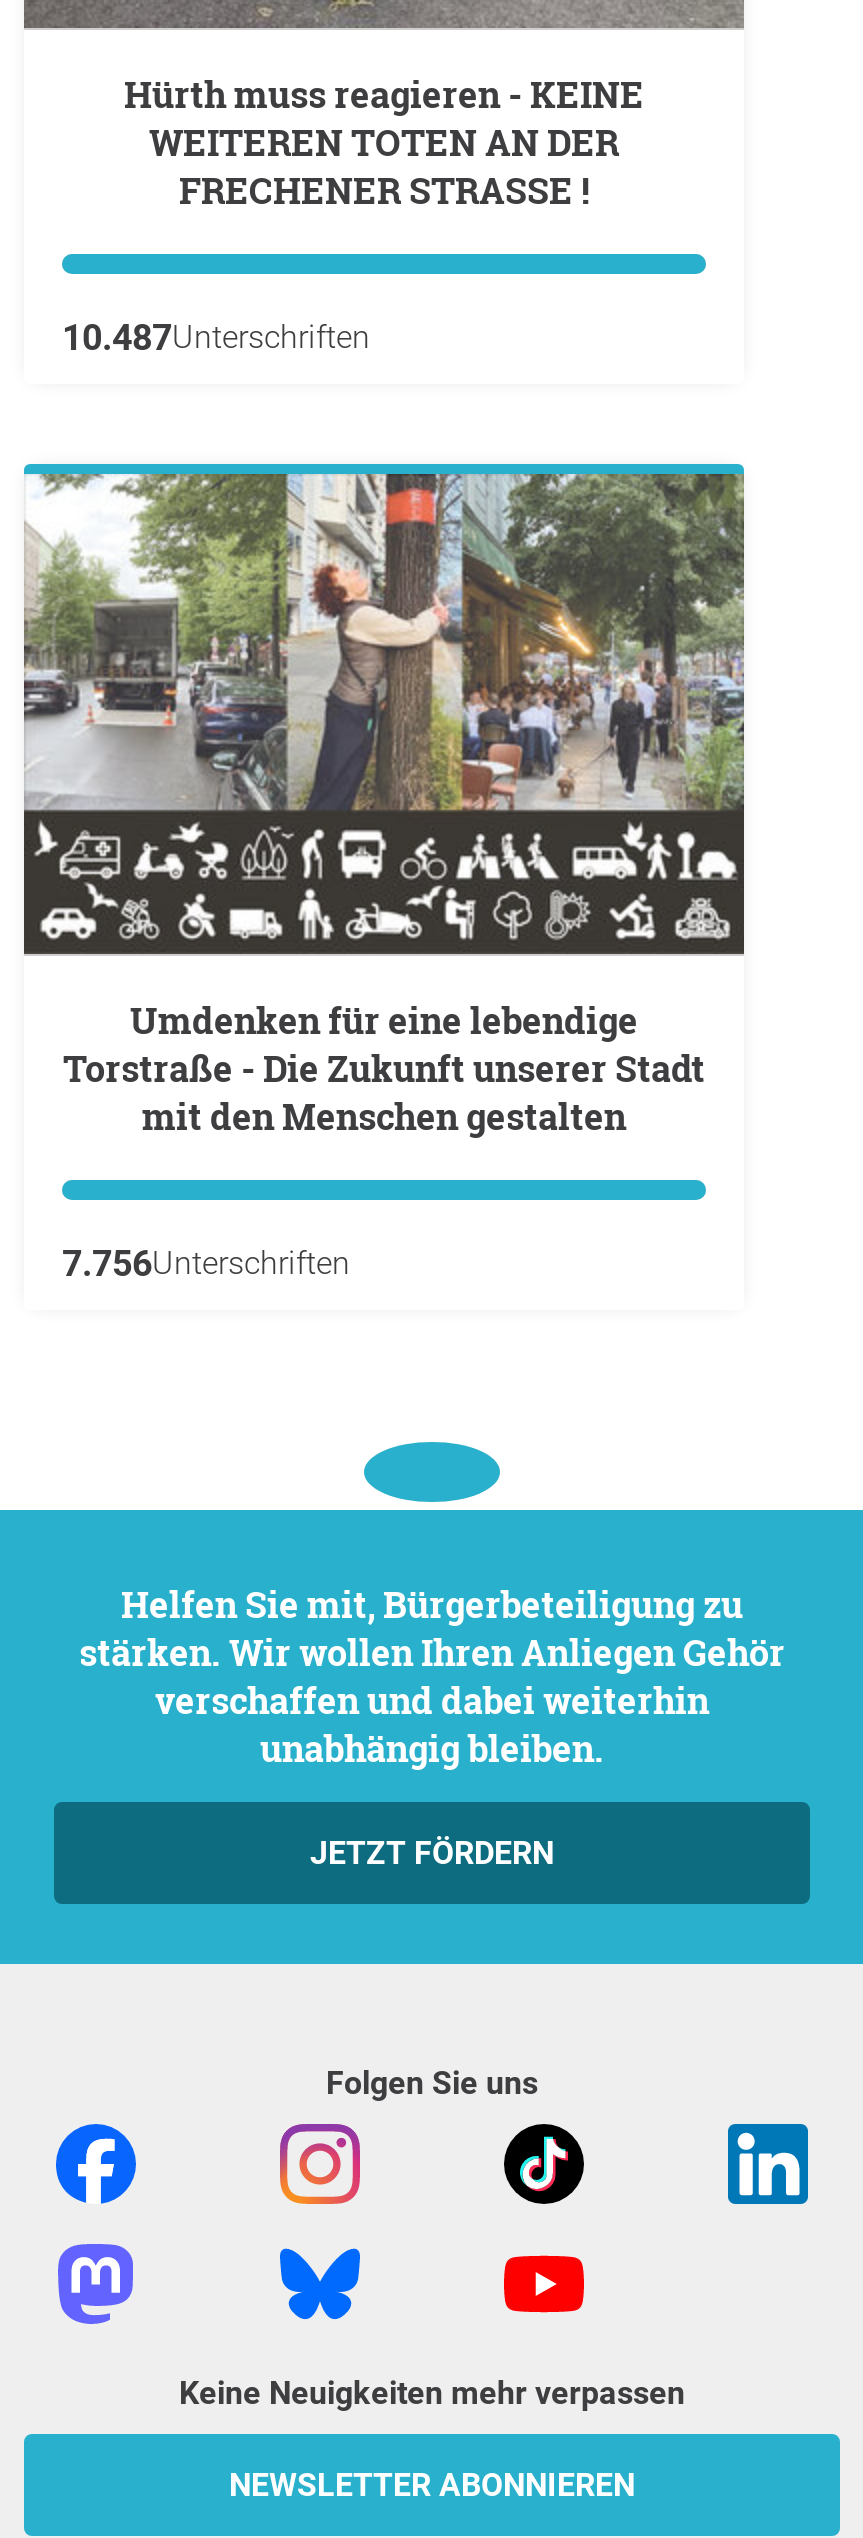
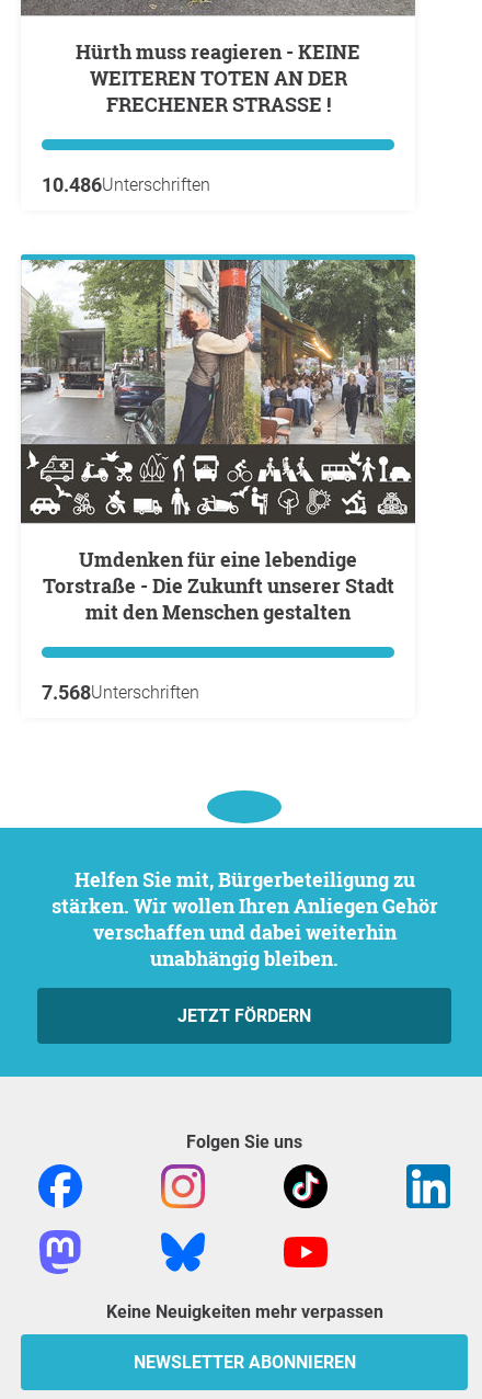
- 10.487Unterschriften
+ 10.486Unterschriften

- 7.756Unterschriften
+ 7.568Unterschriften
